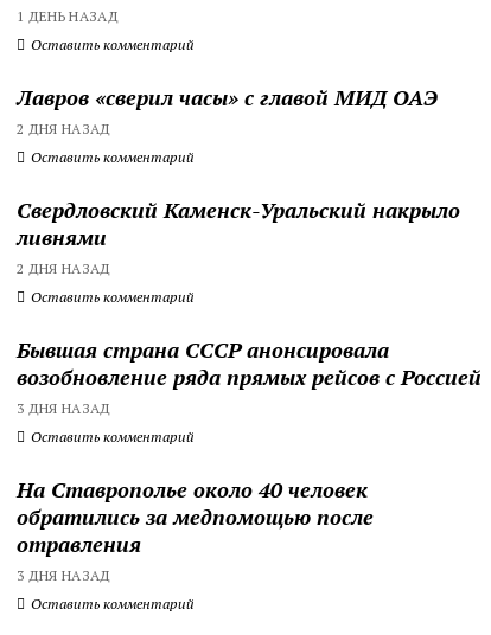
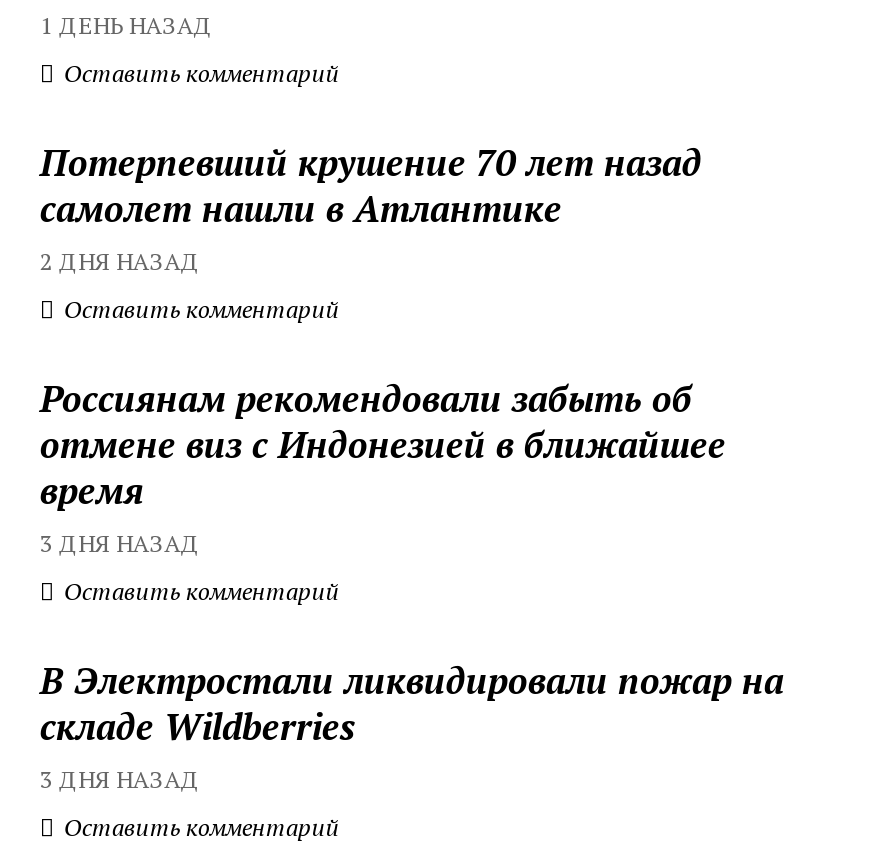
- Лавров «сверил часы» с главой МИД ОАЭ
+ Потерпевший крушение 70 лет назад
+ самолет нашли в Атлантике

moved down: 2 ДНЯ НАЗАД | Оставить комментарий

- Свердловский Каменск-Уральский накрыло
- ливнями
- 2 ДНЯ НАЗАД
- Оставить комментарий
- Бывшая страна СССР анонсировала
- возобновление ряда прямых рейсов с Россией
+ Россиянам рекомендовали забыть об
+ отмене виз с Индонезией в ближайшее
+ время

- На Ставрополье около 40 человек
- обратились за медпомощью после
- отравления
+ В Электростали ликвидировали пожар на
+ складе Wildberries
